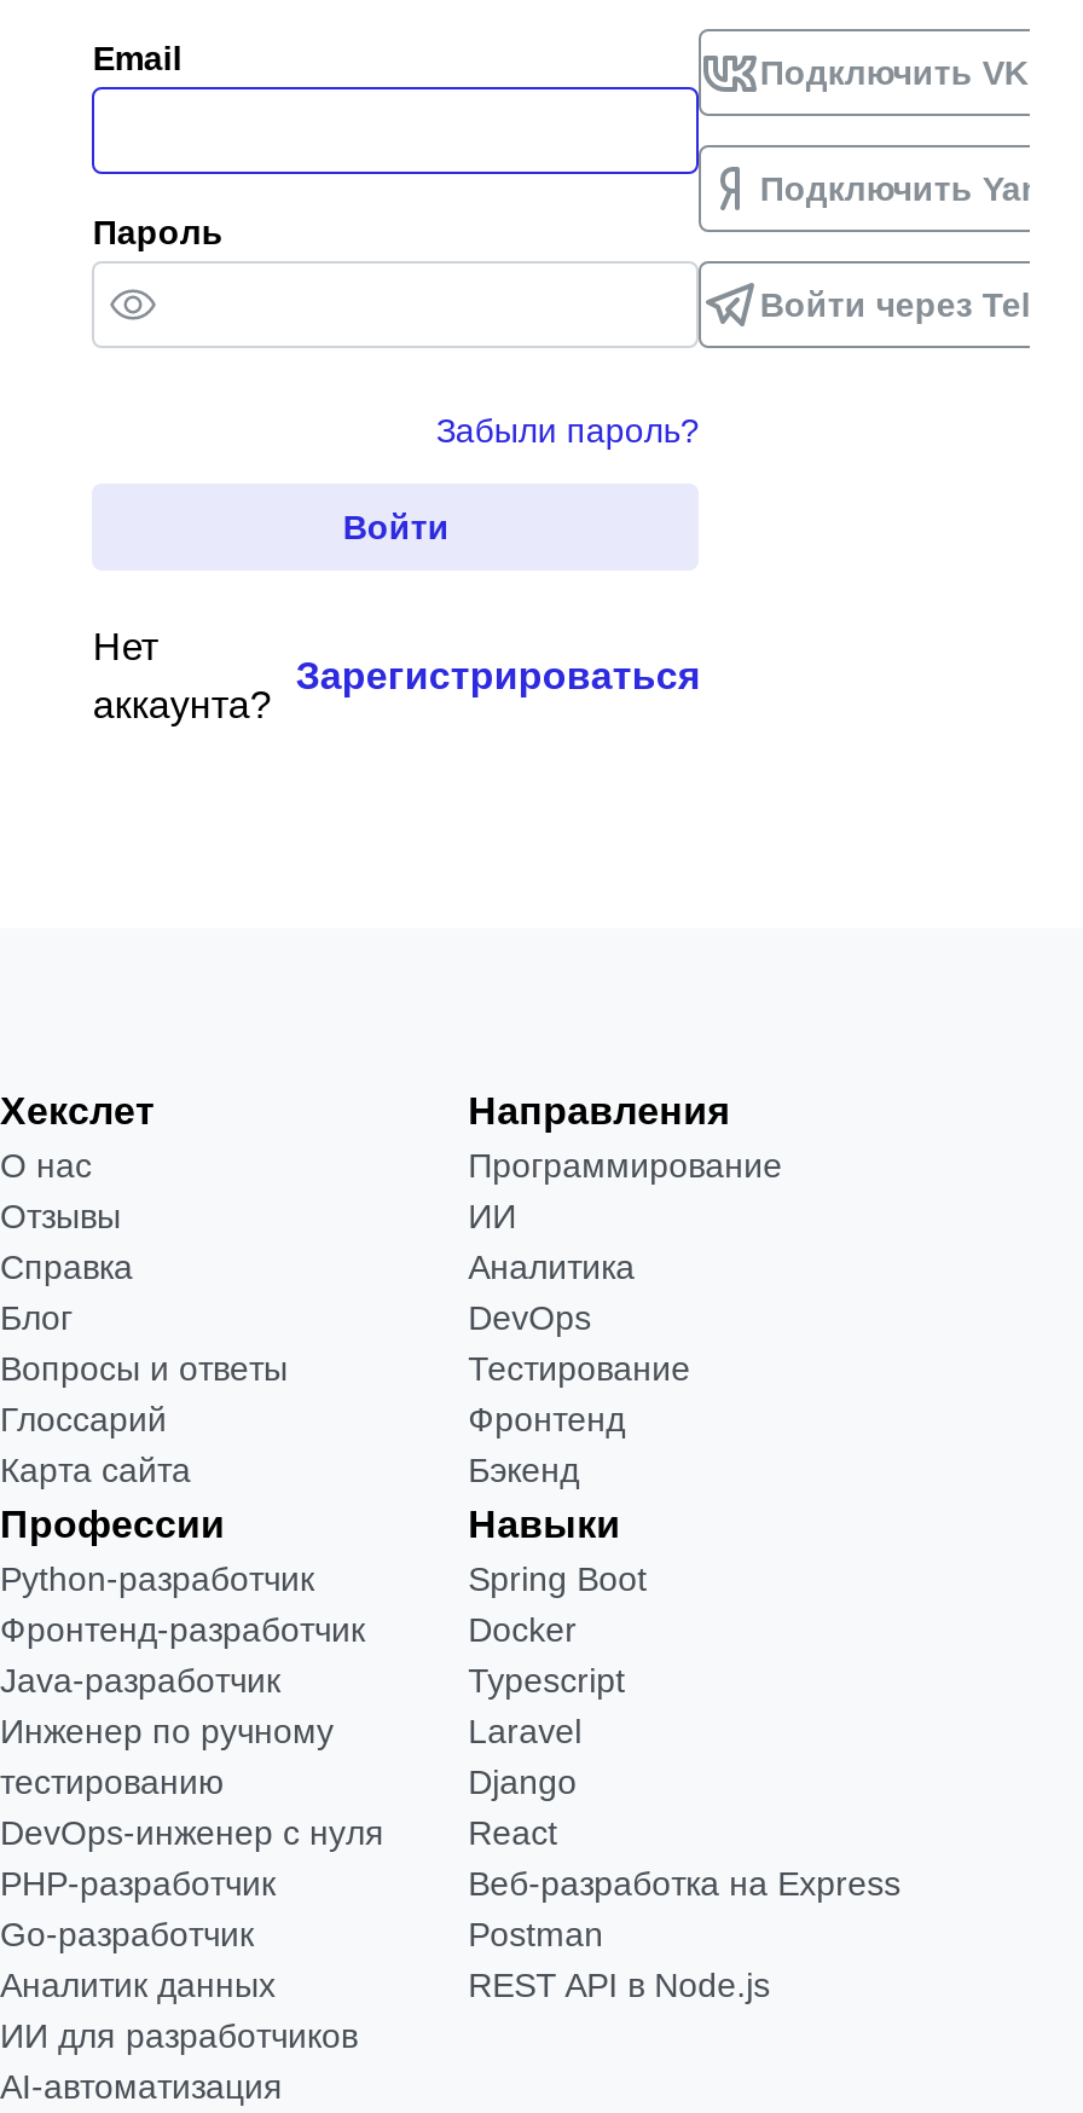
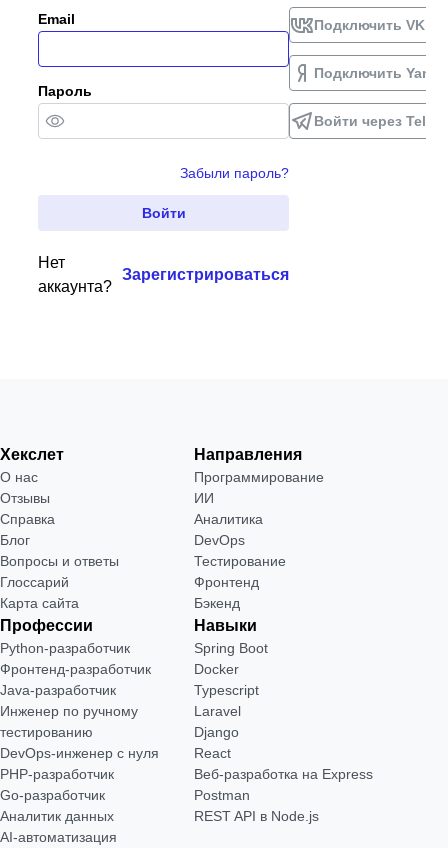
- ИИ для разработчиков
